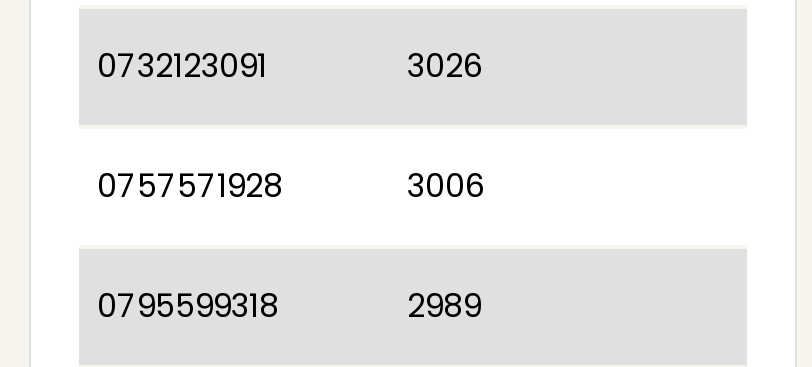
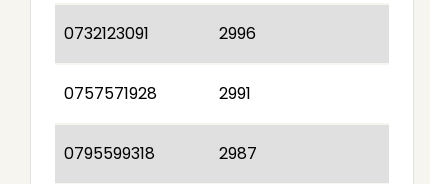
- 3026
+ 2996

- 3006
+ 2991

- 2989
+ 2987
